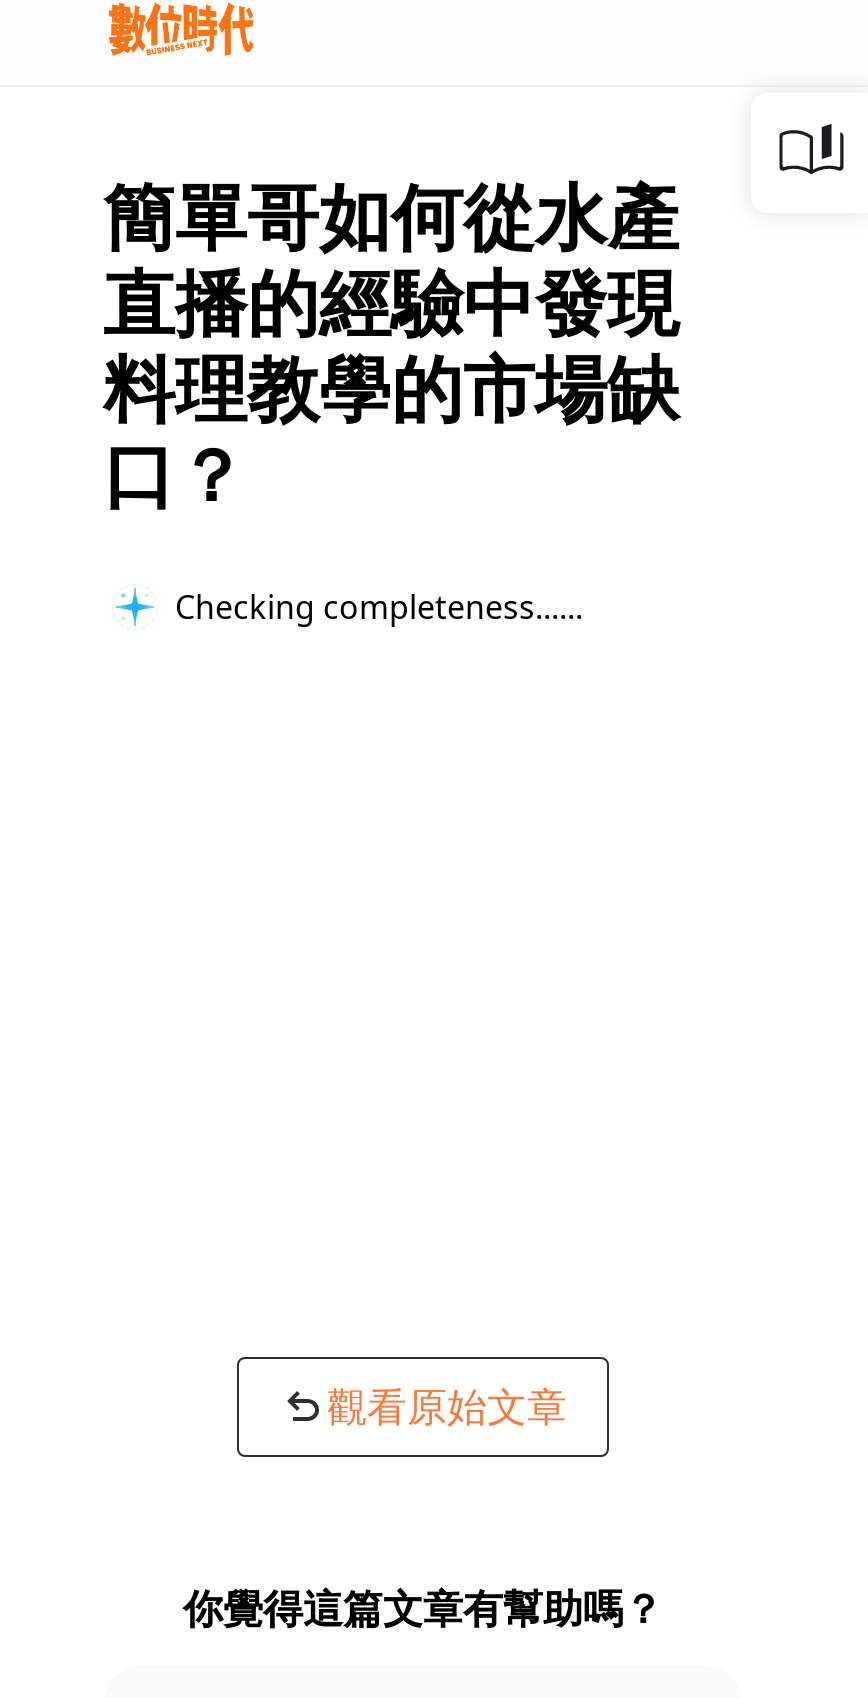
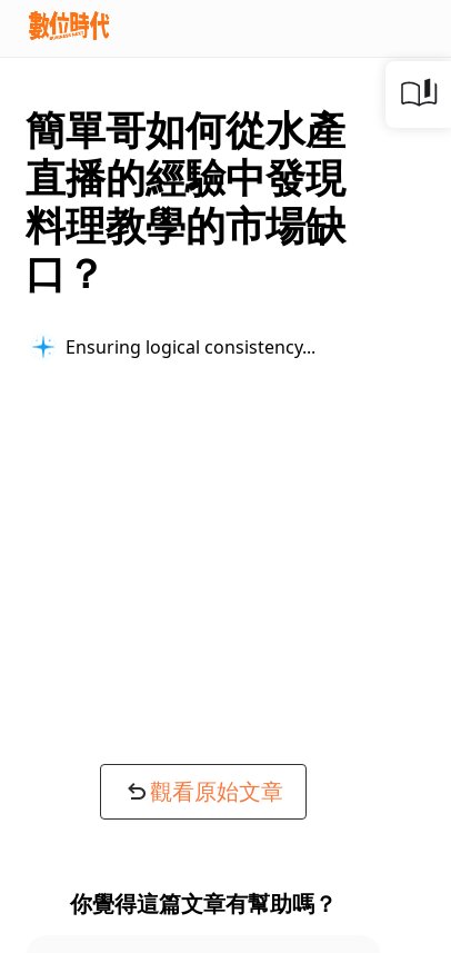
- Checking completeness...
+ Ensuring logical consistency...
